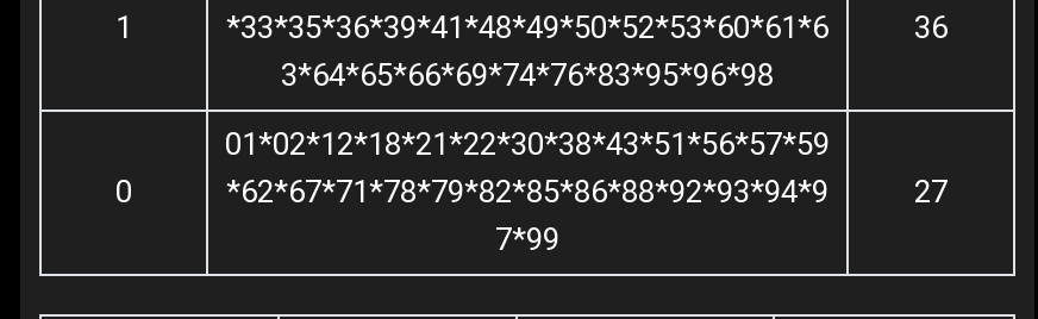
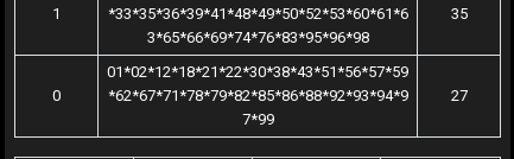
- 36
+ 35

- 3*64*65*66*69*74*76*83*95*96*98
+ 3*65*66*69*74*76*83*95*96*98
